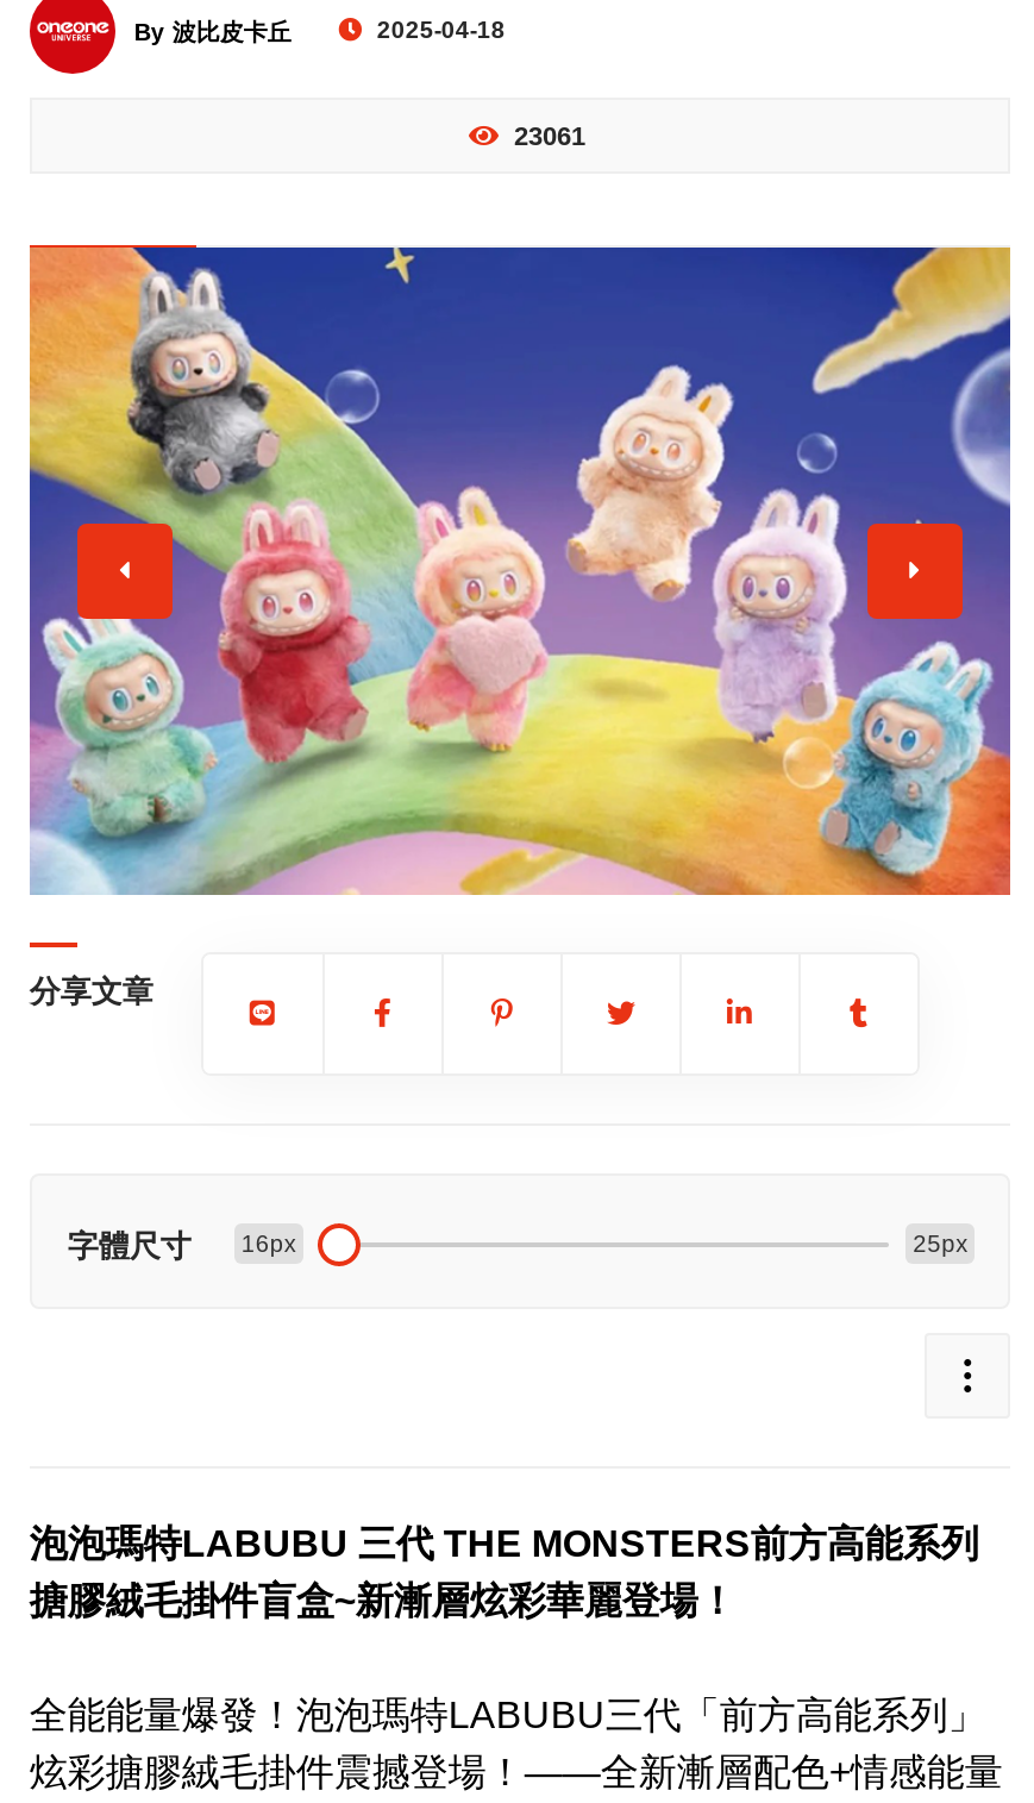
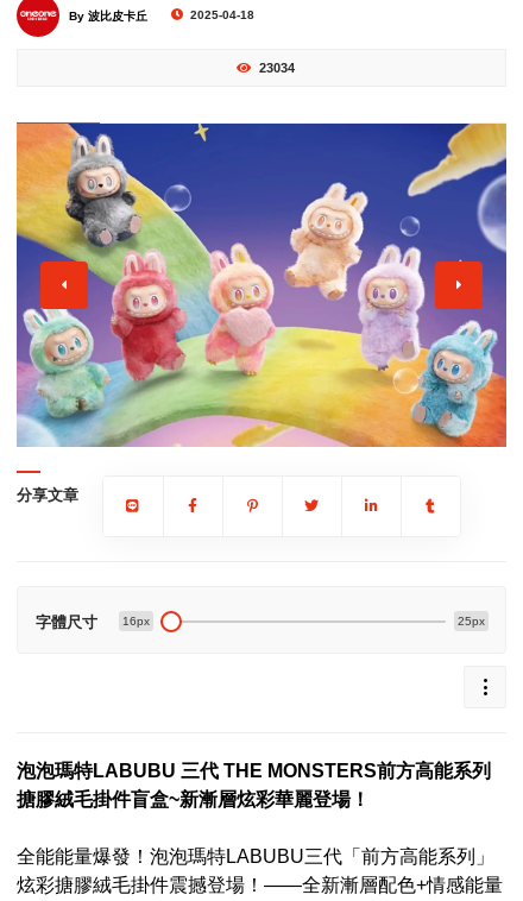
- 23061
+ 23034
